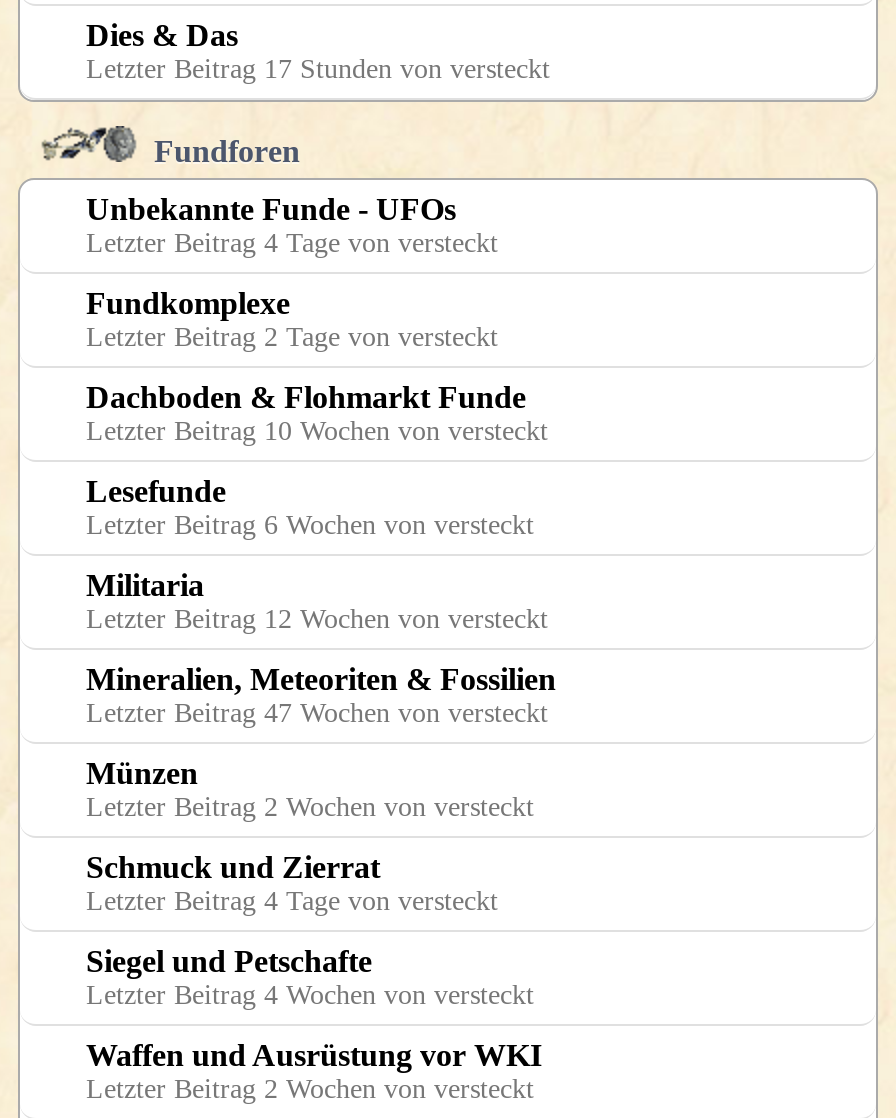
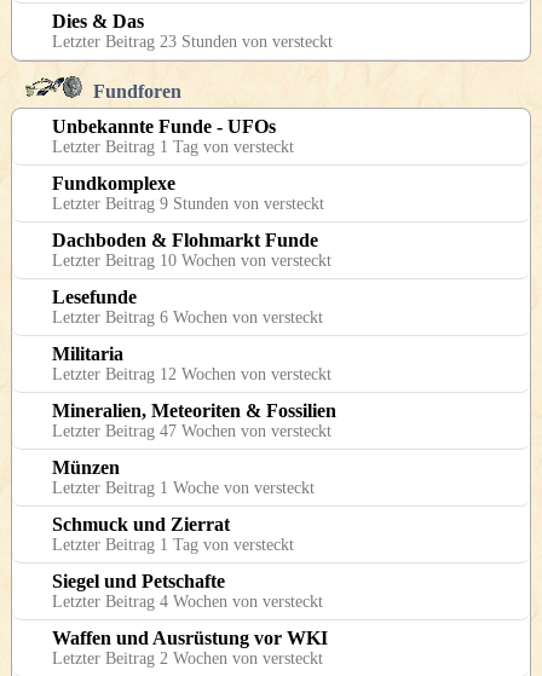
- Letzter Beitrag 17 Stunden von versteckt
+ Letzter Beitrag 23 Stunden von versteckt

- Letzter Beitrag 4 Tage von versteckt
+ Letzter Beitrag 1 Tag von versteckt

- Letzter Beitrag 2 Tage von versteckt
+ Letzter Beitrag 9 Stunden von versteckt

- Letzter Beitrag 2 Wochen von versteckt
+ Letzter Beitrag 1 Woche von versteckt

- Letzter Beitrag 4 Tage von versteckt
+ Letzter Beitrag 1 Tag von versteckt
